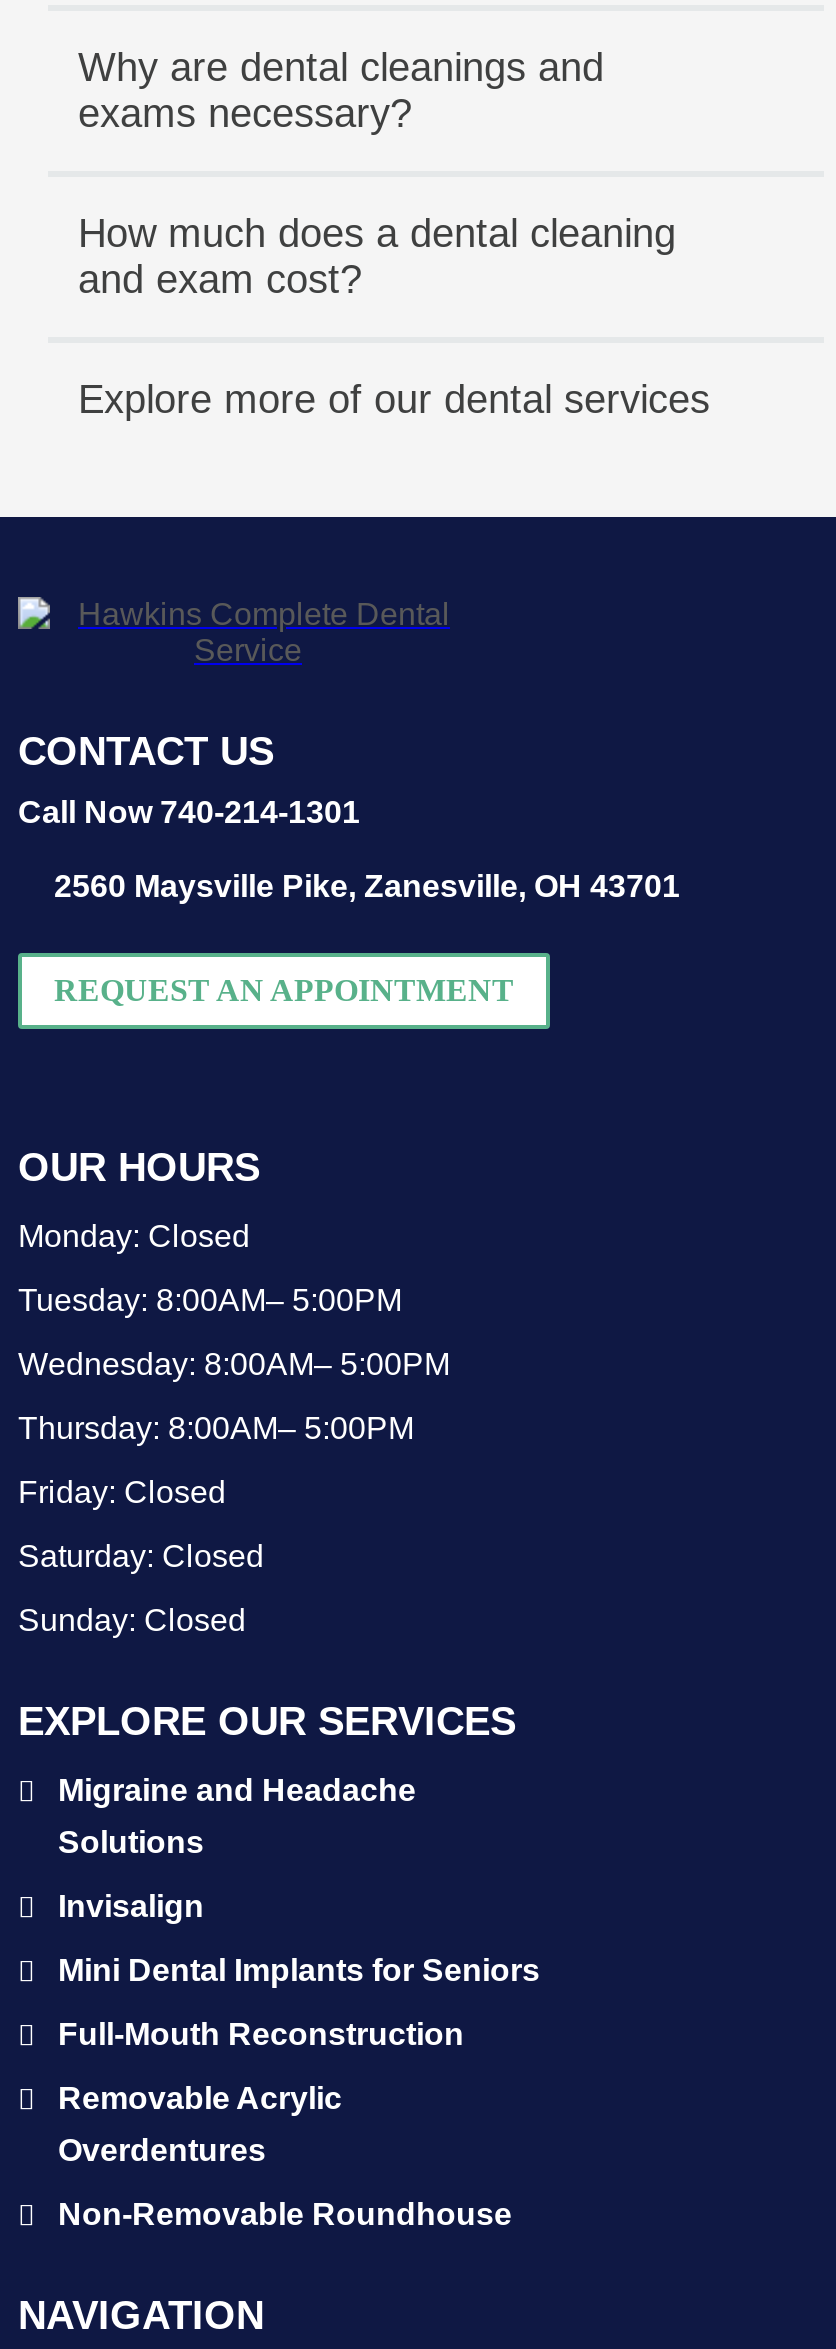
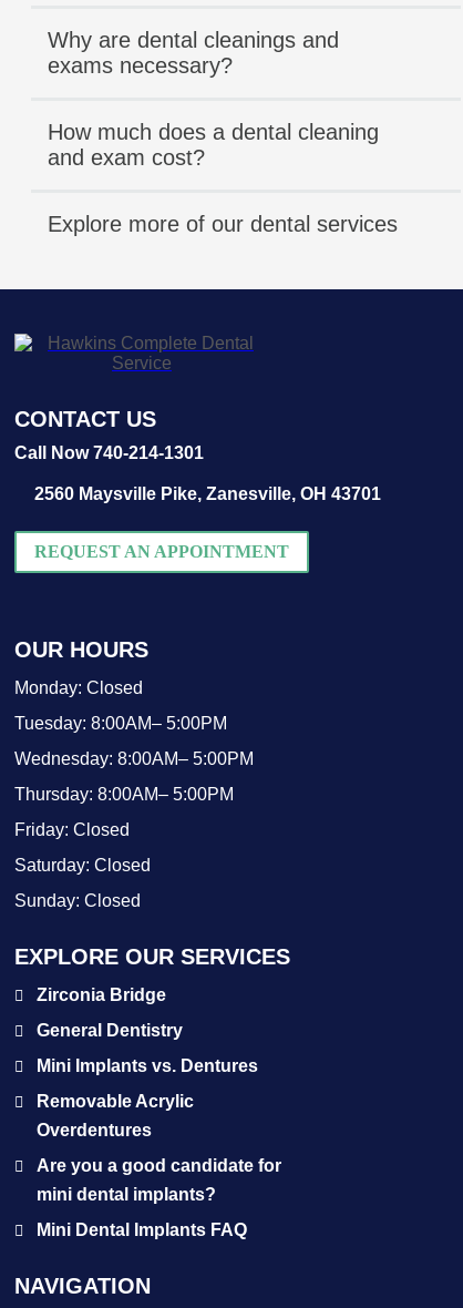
- Migraine and Headache
- Solutions
- Invisalign
- Mini Dental Implants for Seniors
- Full-Mouth Reconstruction
+ Zirconia Bridge
+ General Dentistry
+ Mini Implants vs. Dentures

moved up: Removable Acrylic | Overdentures

- Non-Removable Roundhouse
+ Are you a good candidate for
+ mini dental implants?
+ Mini Dental Implants FAQ
